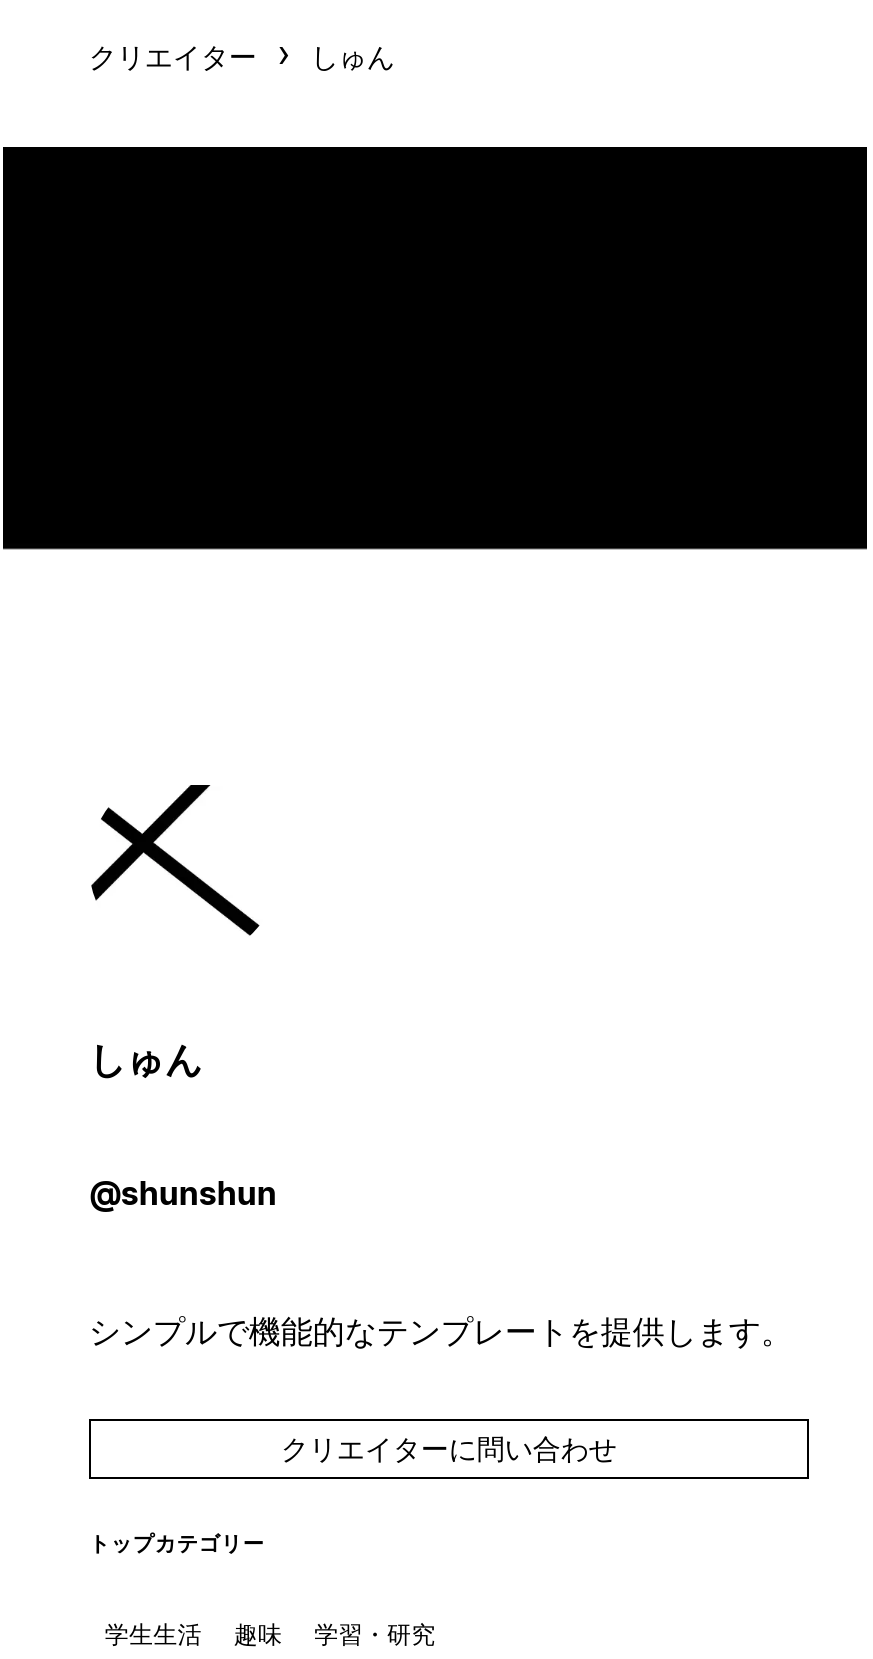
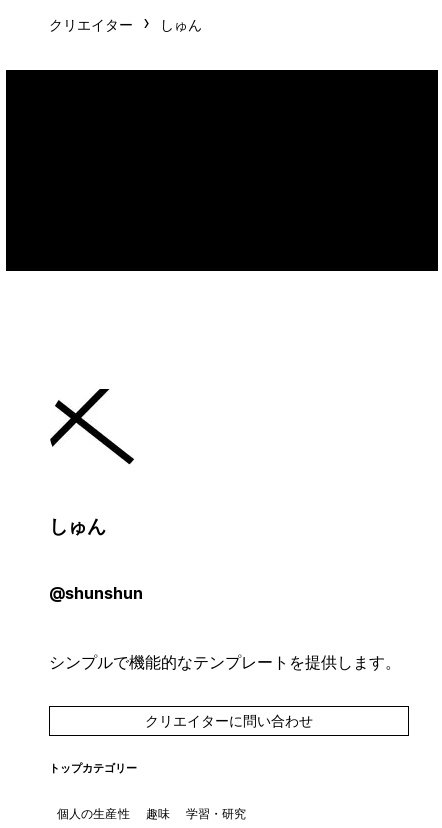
- 学生生活
+ 個人の生産性
